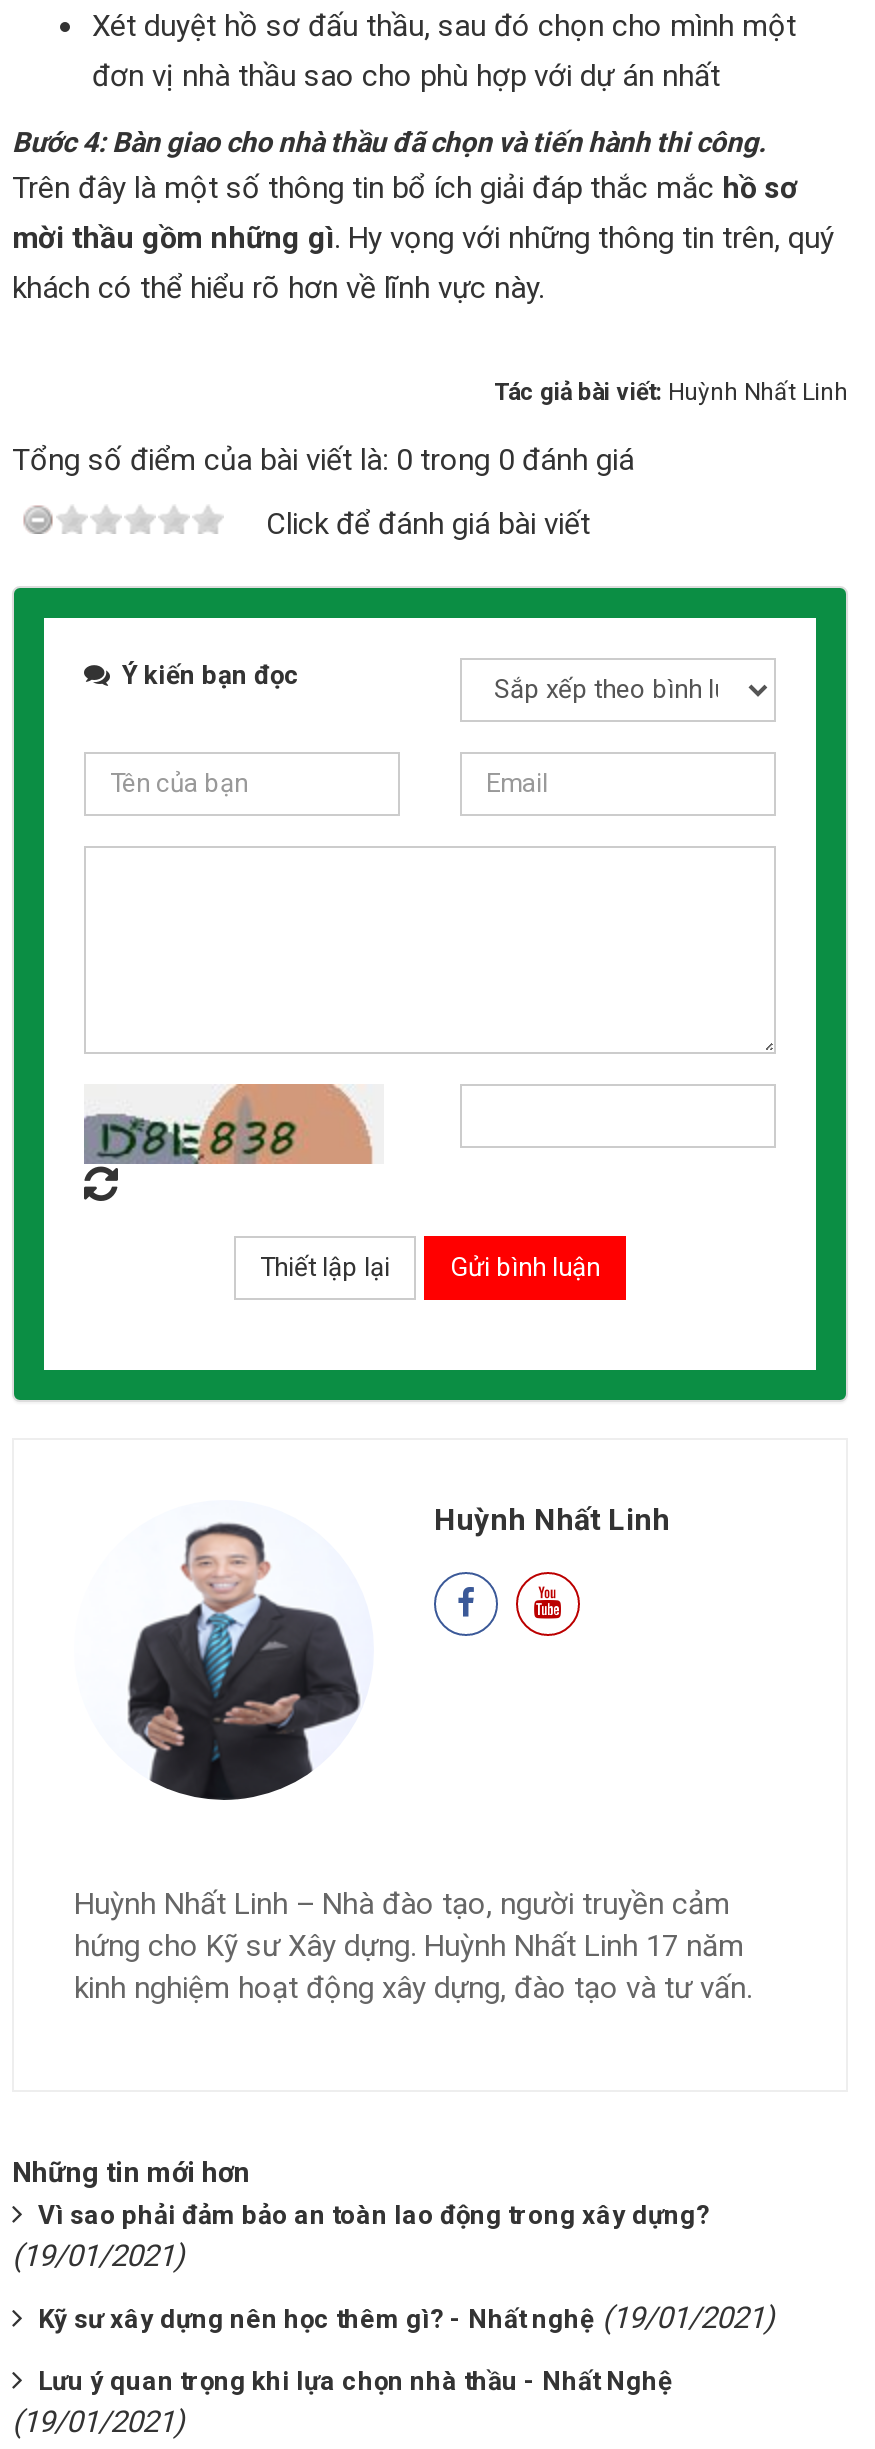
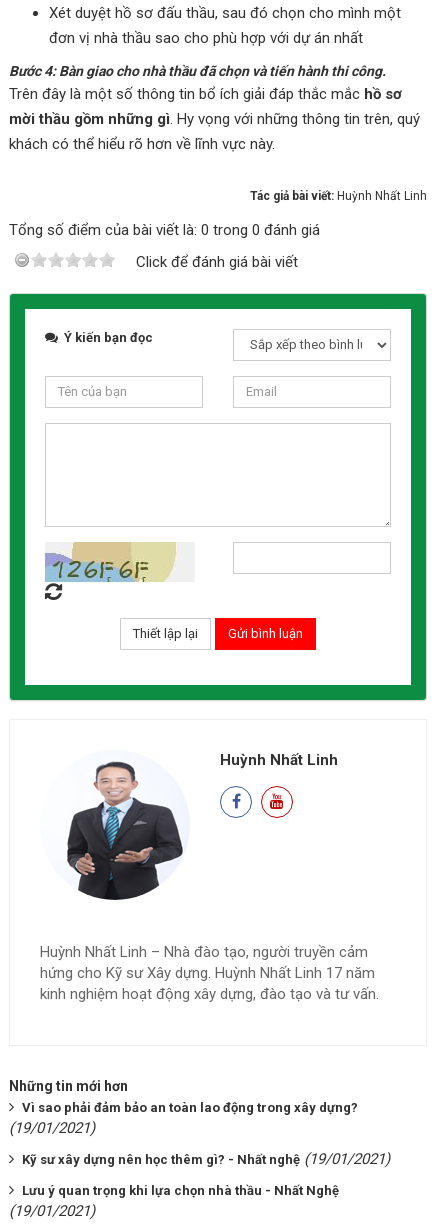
- [image]
+ [image]
